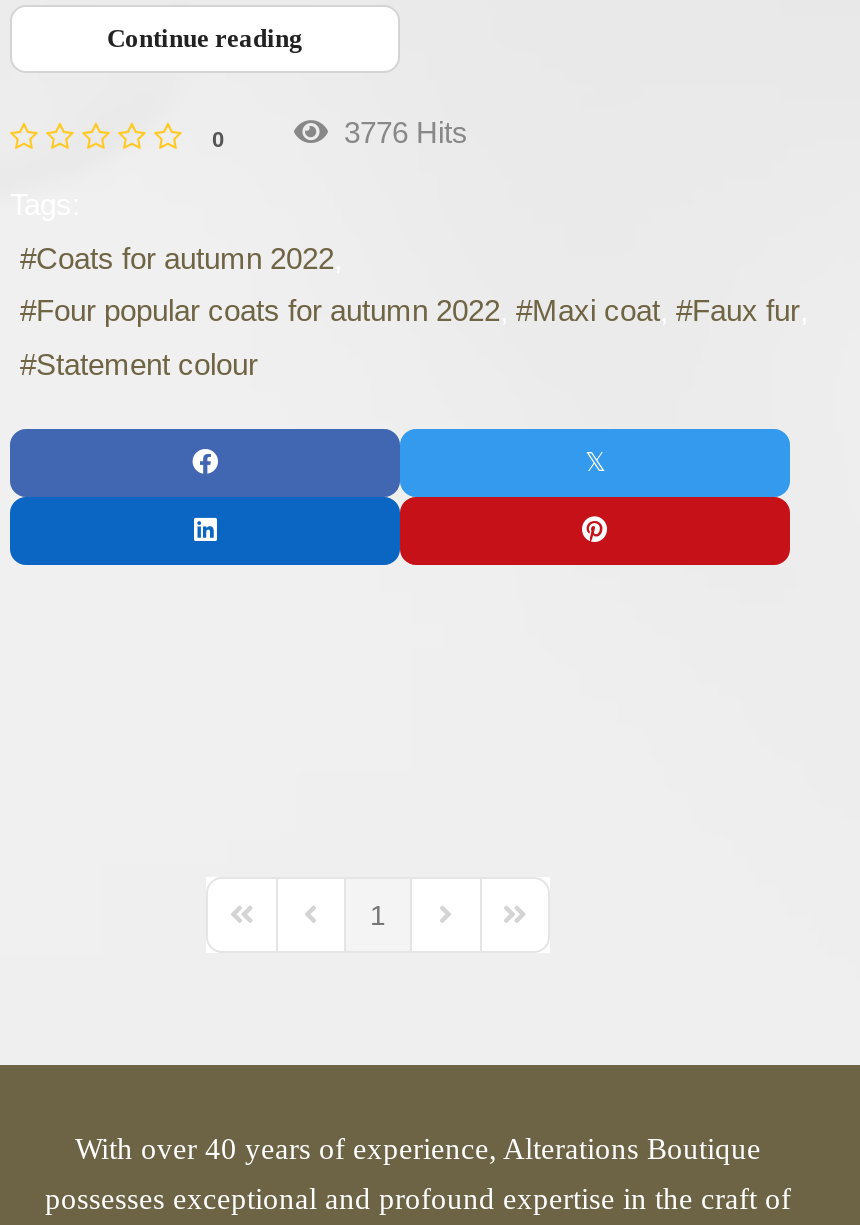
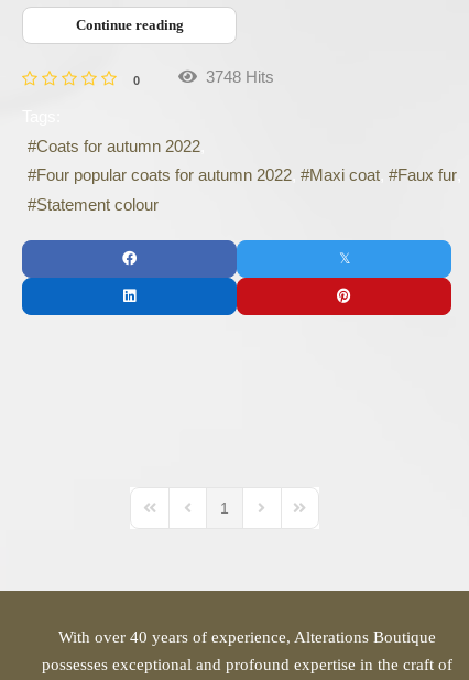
- 3776 Hits
+ 3748 Hits
